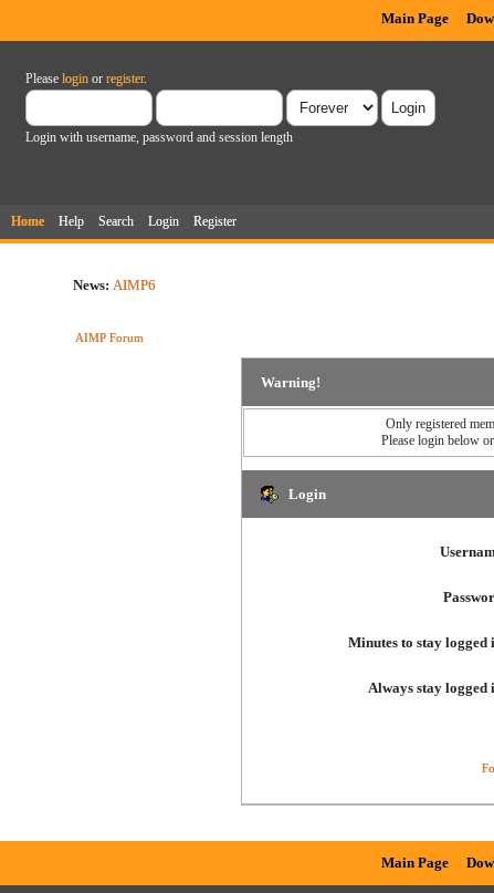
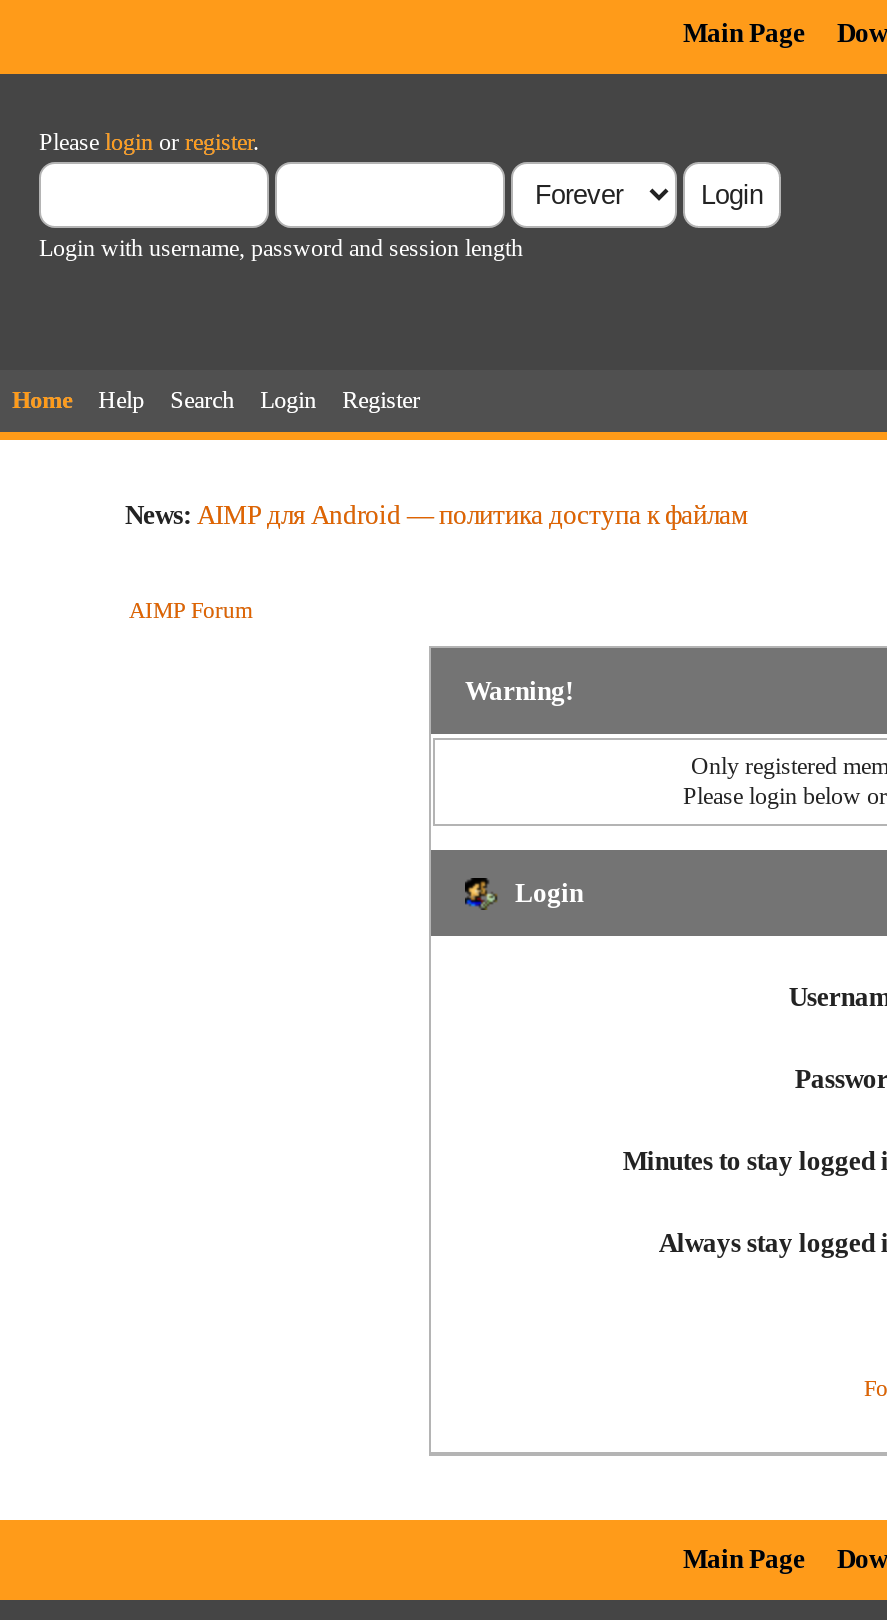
- News: AIMP6
+ News: AIMP для Android — политика доступа к файлам
